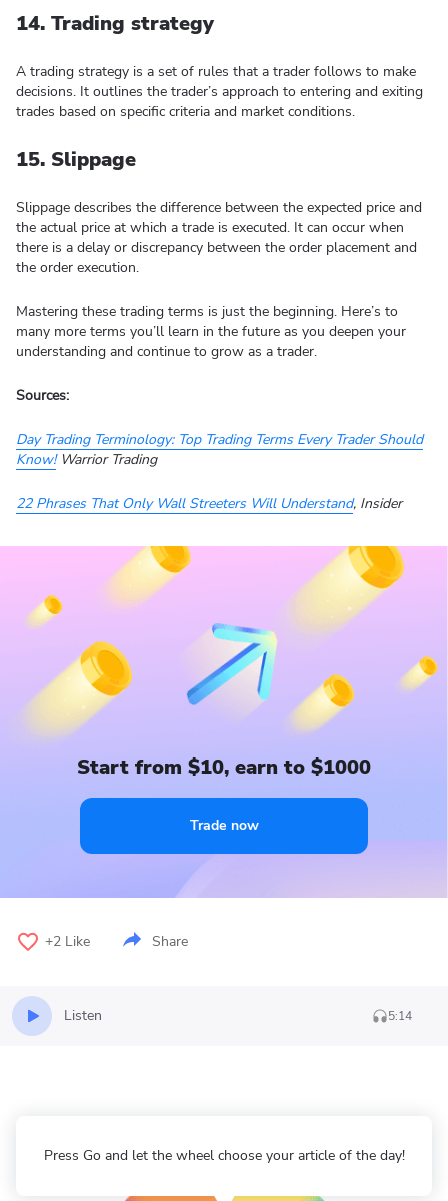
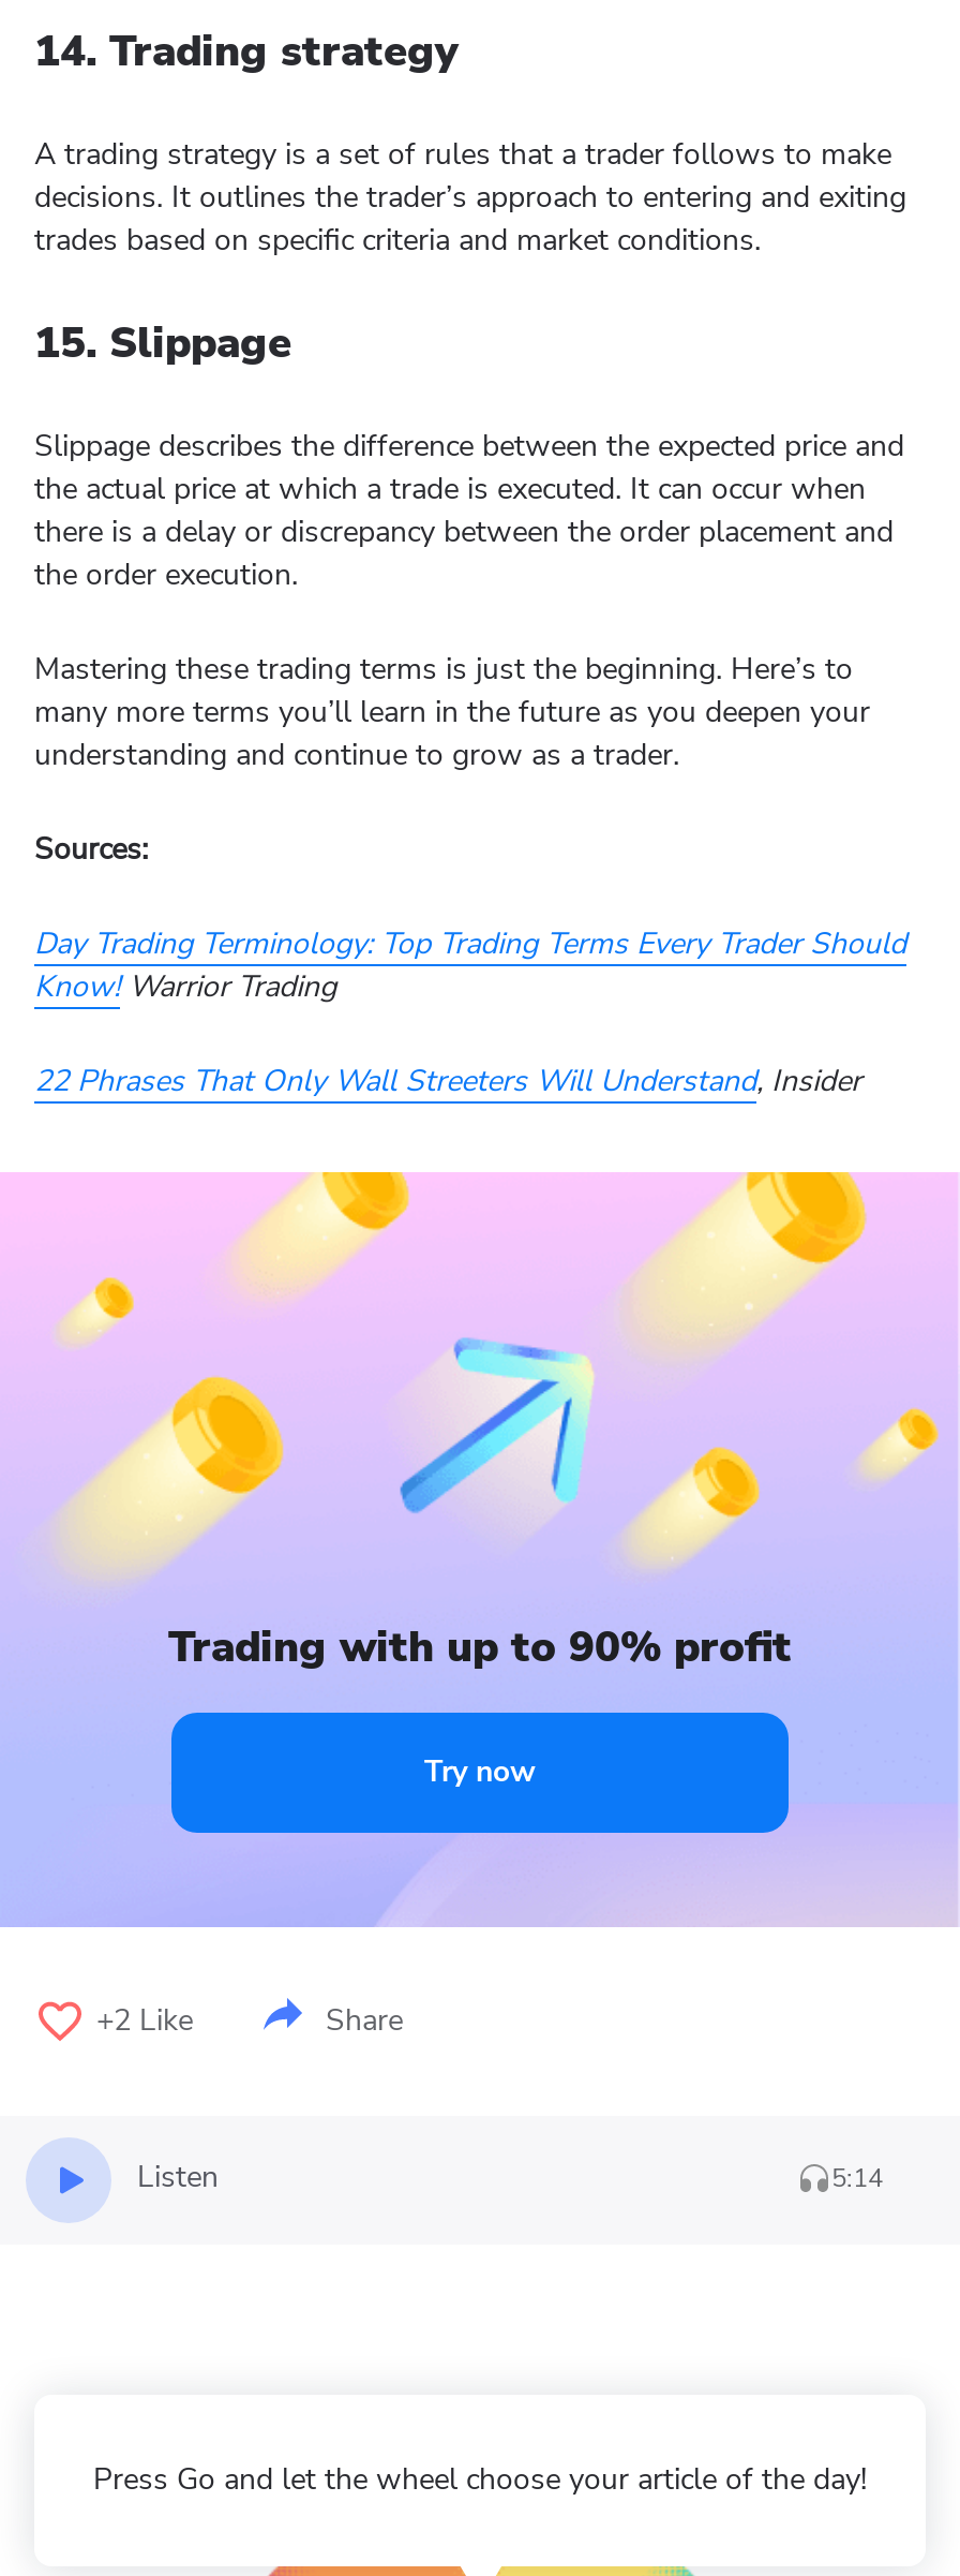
- Start from $10, earn to $1000
+ Trading with up to 90% profit

- Trade now
+ Try now
